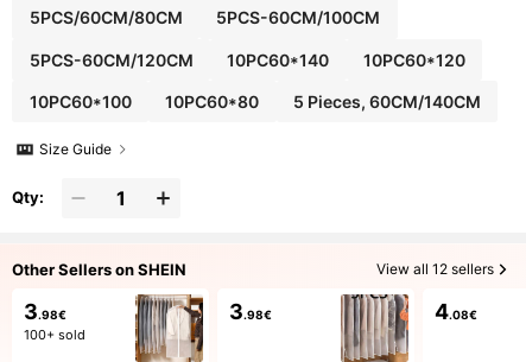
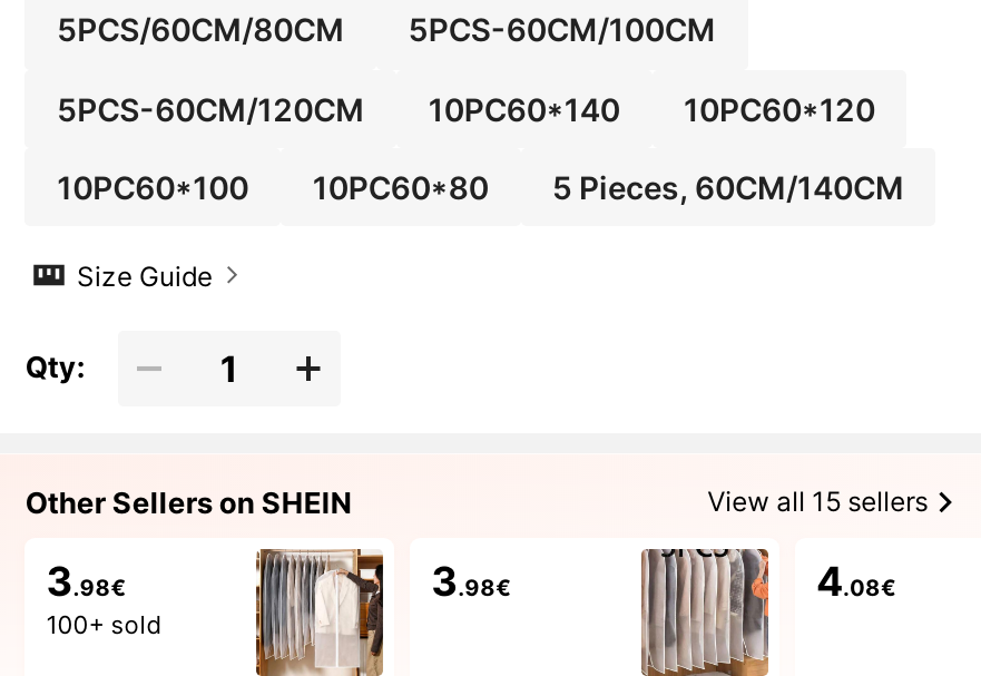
- View all 12 sellers
+ View all 15 sellers
